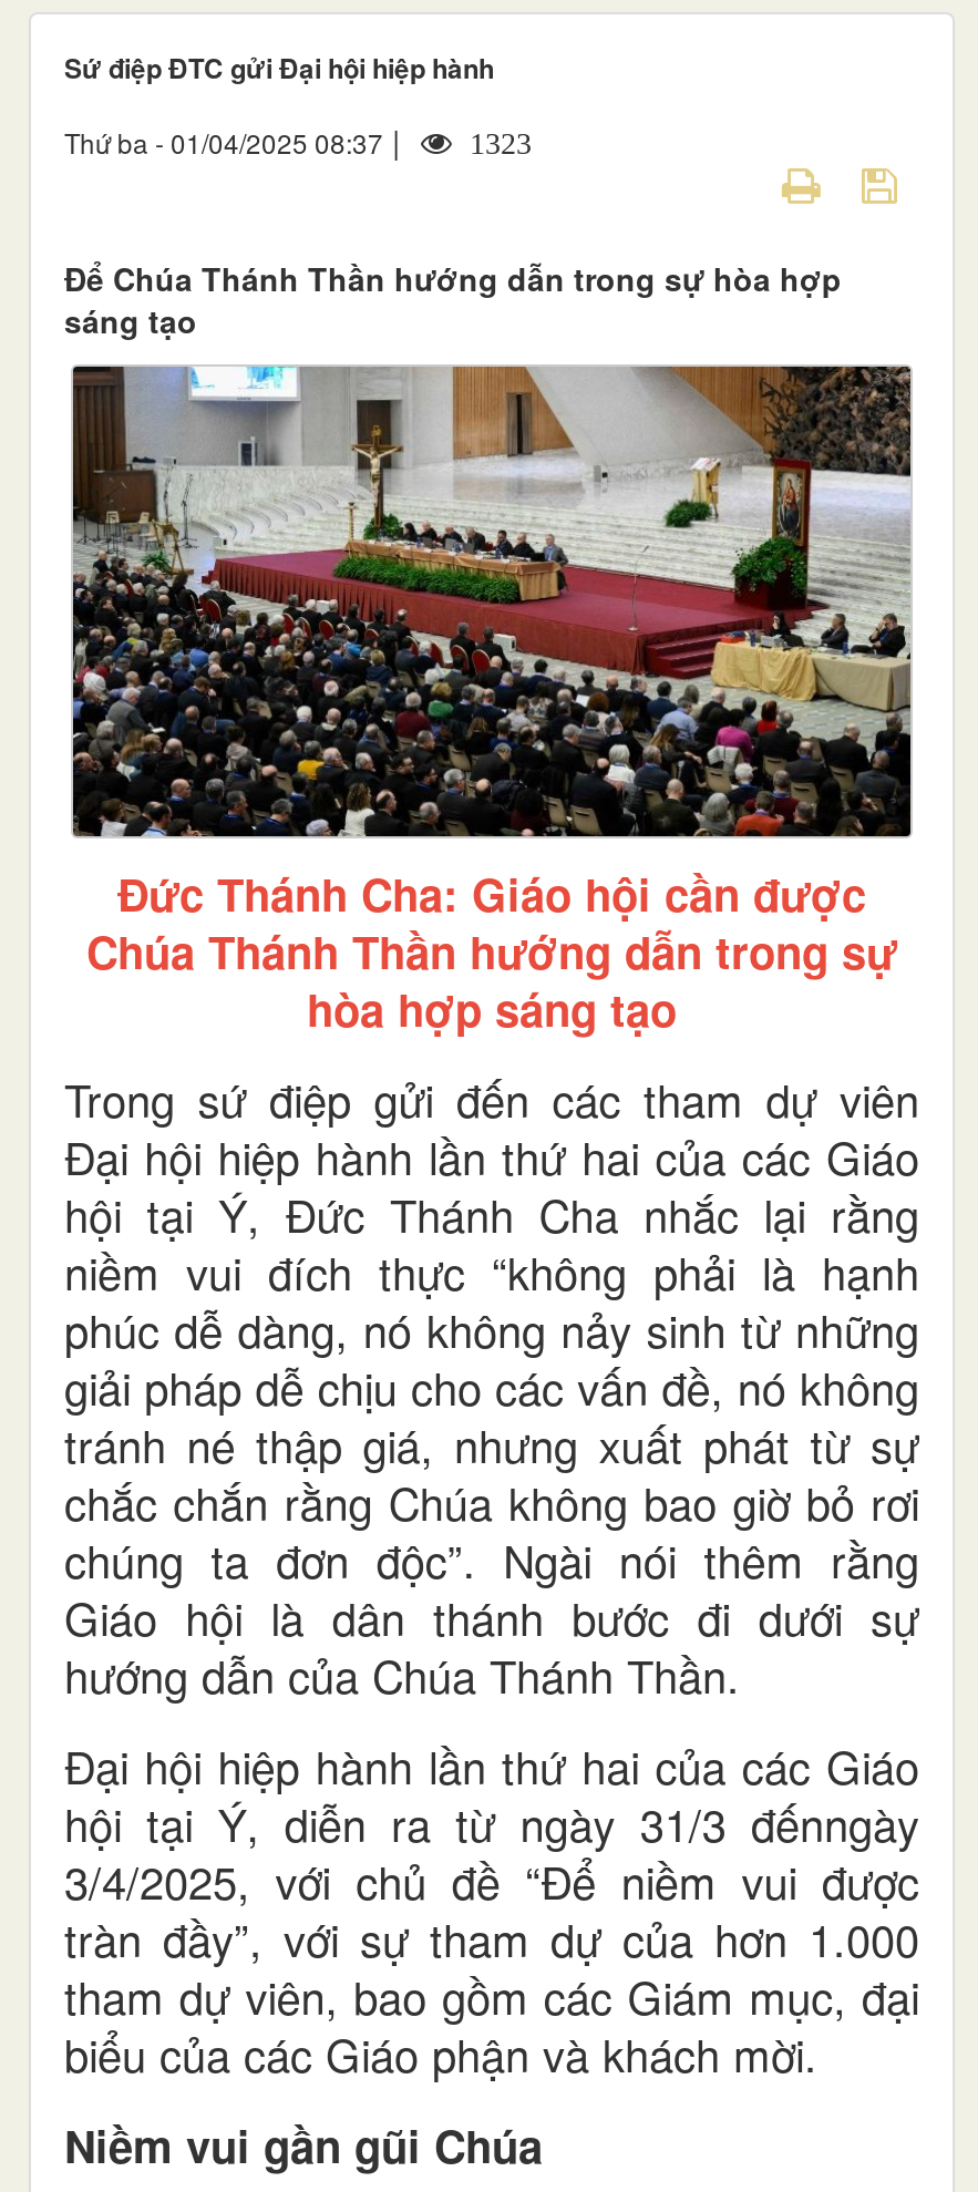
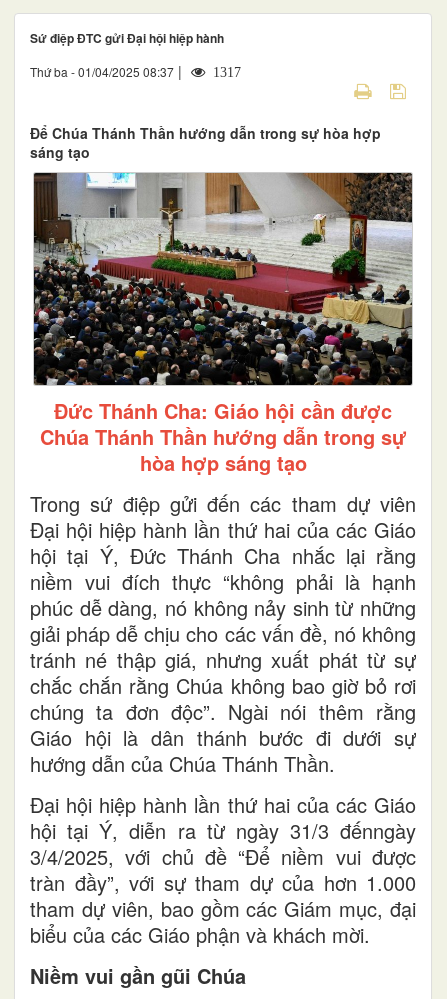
- 1323
+ 1317
